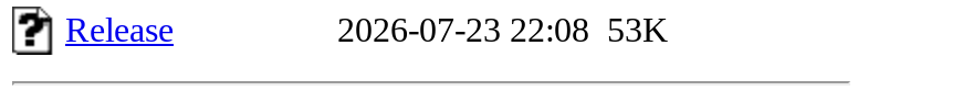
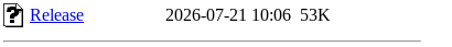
- 2026-07-23 22:08 53K
+ 2026-07-21 10:06 53K
